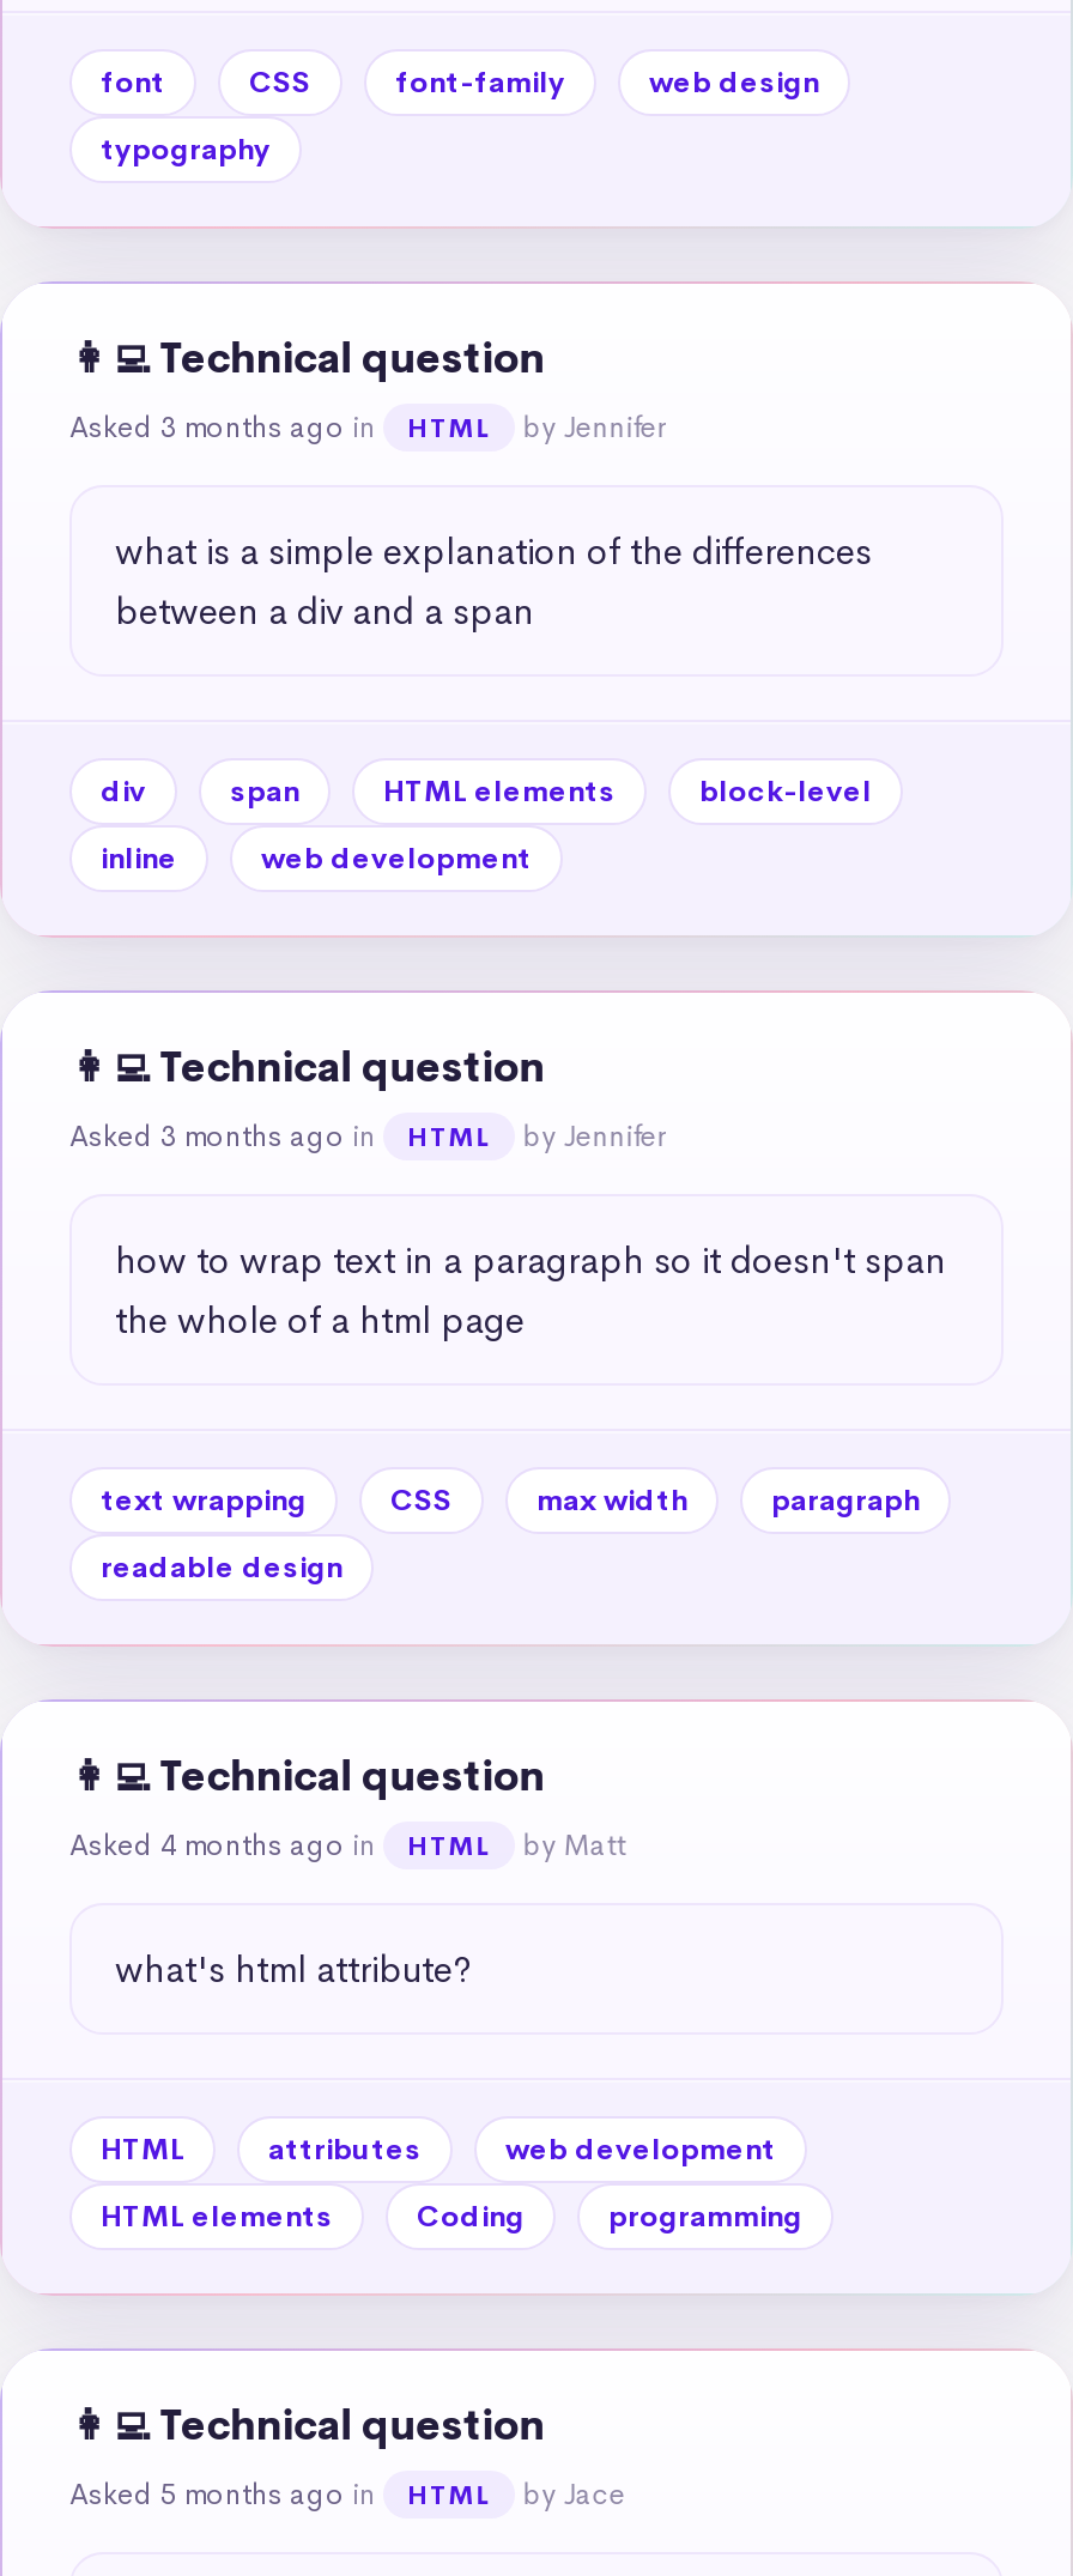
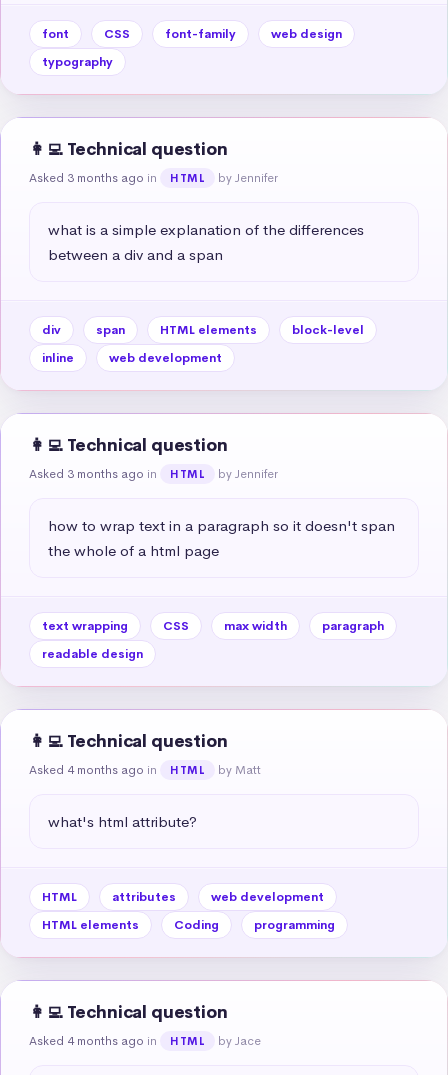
- Asked 5 months ago in
+ Asked 4 months ago in
